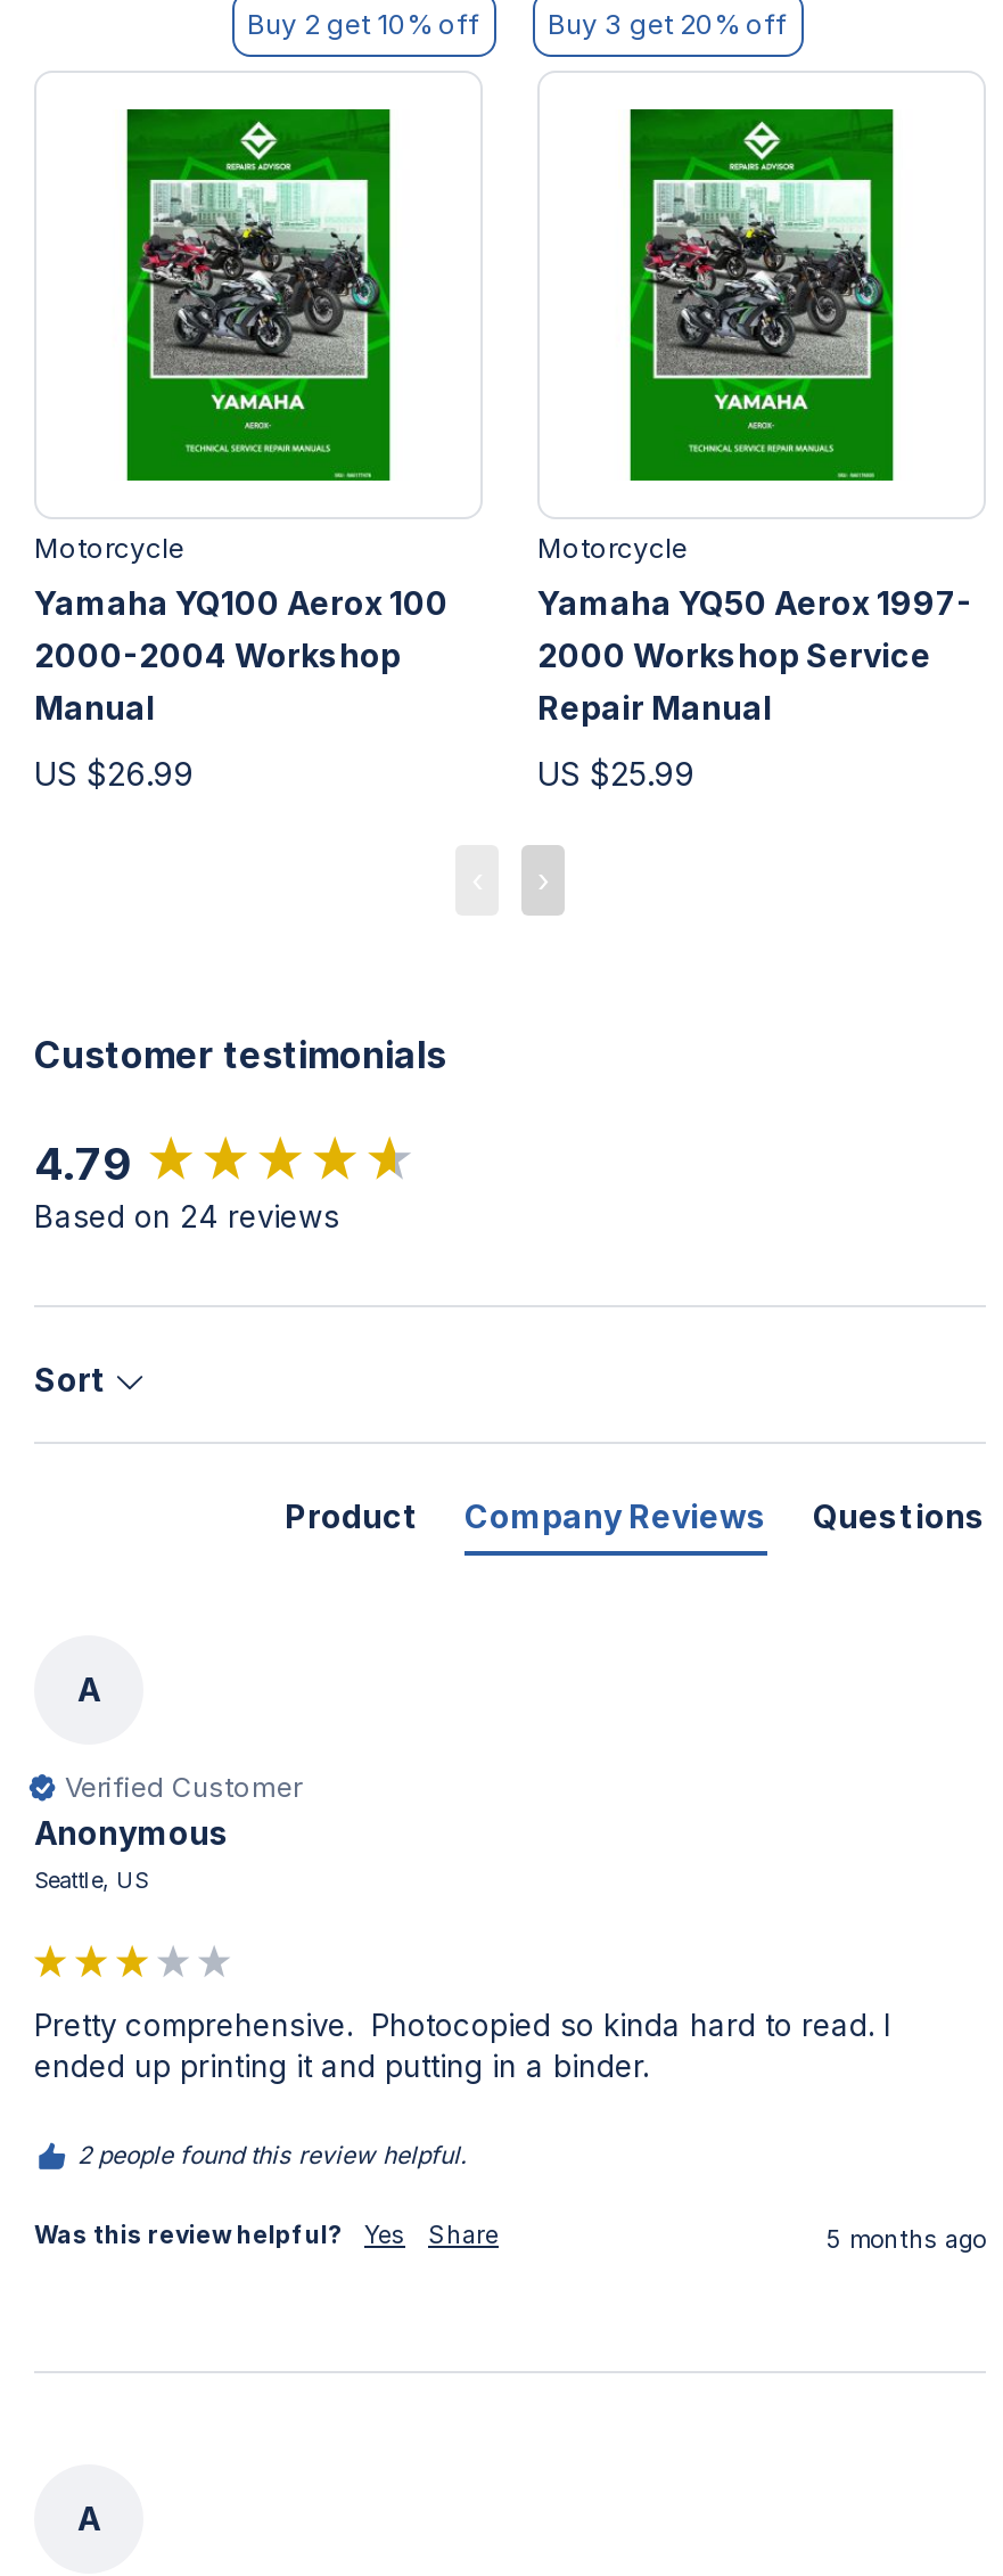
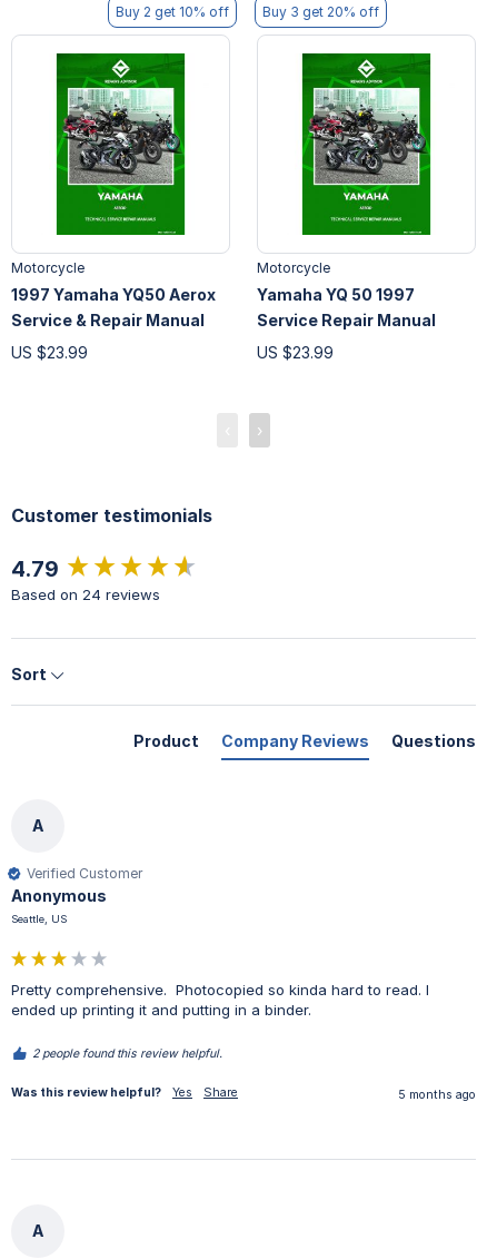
- Yamaha YQ100 Aerox 100
- 2000-2004 Workshop
- Manual
+ 1997 Yamaha YQ50 Aerox
+ Service & Repair Manual

- Yamaha YQ50 Aerox 1997-
- 2000 Workshop Service
- Repair Manual
+ Yamaha YQ 50 1997
+ Service Repair Manual

- US $26.99
+ US $23.99

- US $25.99
+ US $23.99
